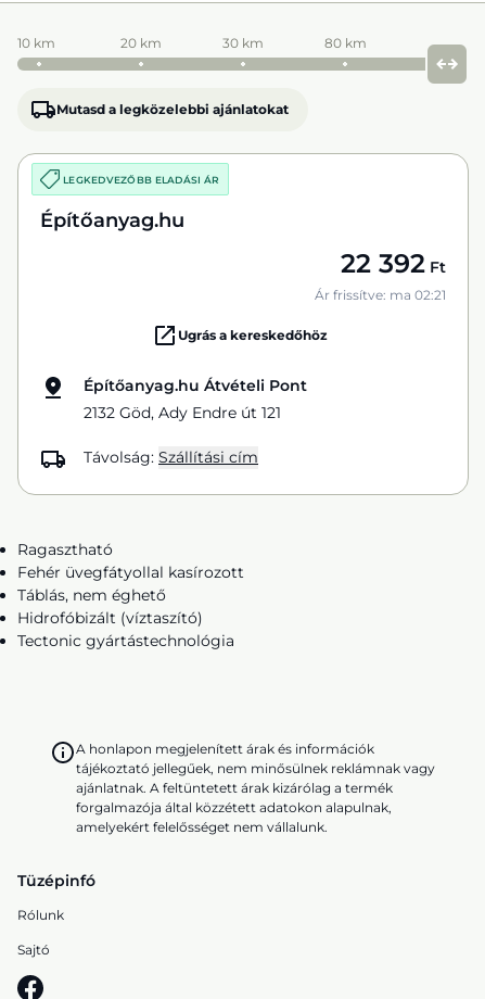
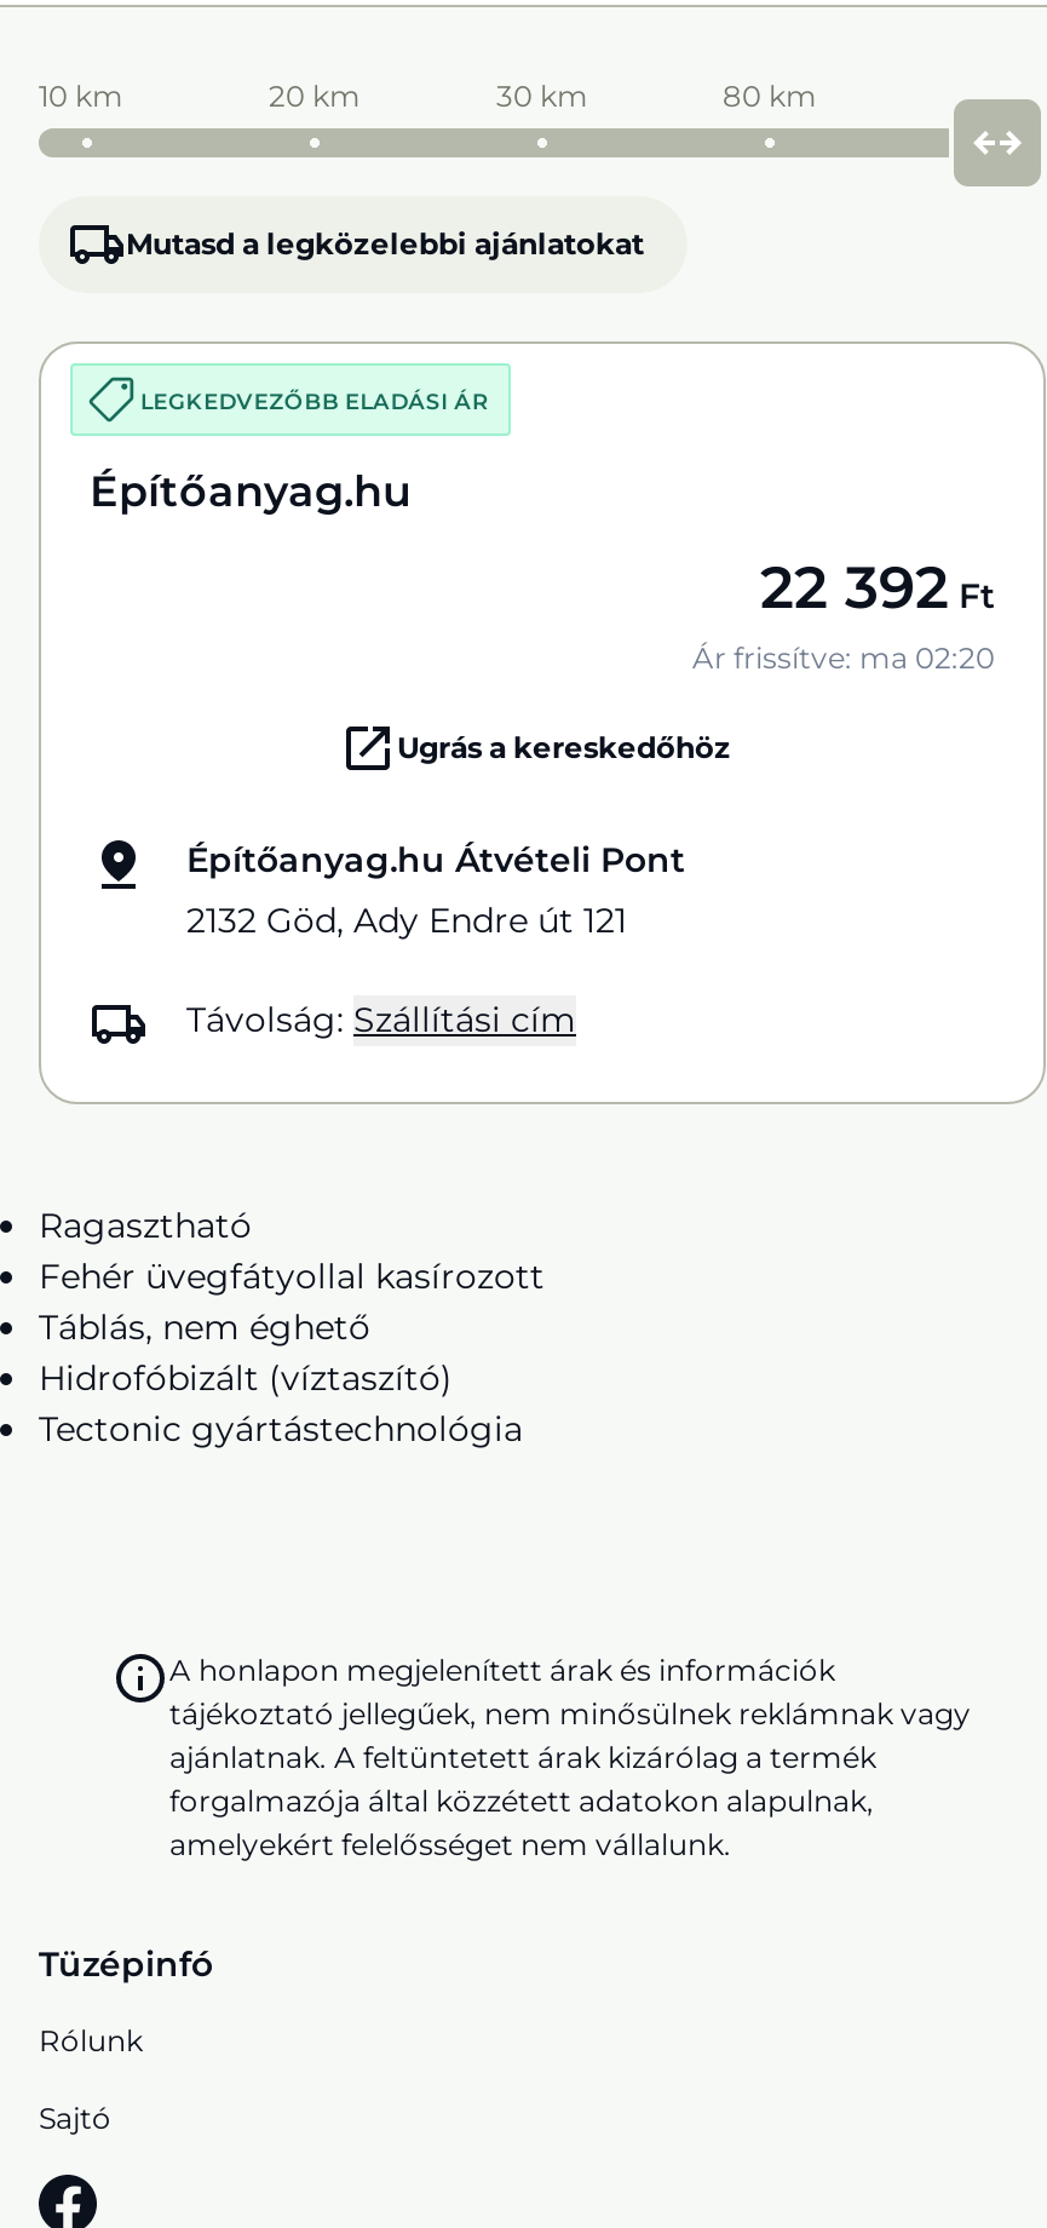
- Ár frissítve: ma 02:21
+ Ár frissítve: ma 02:20
